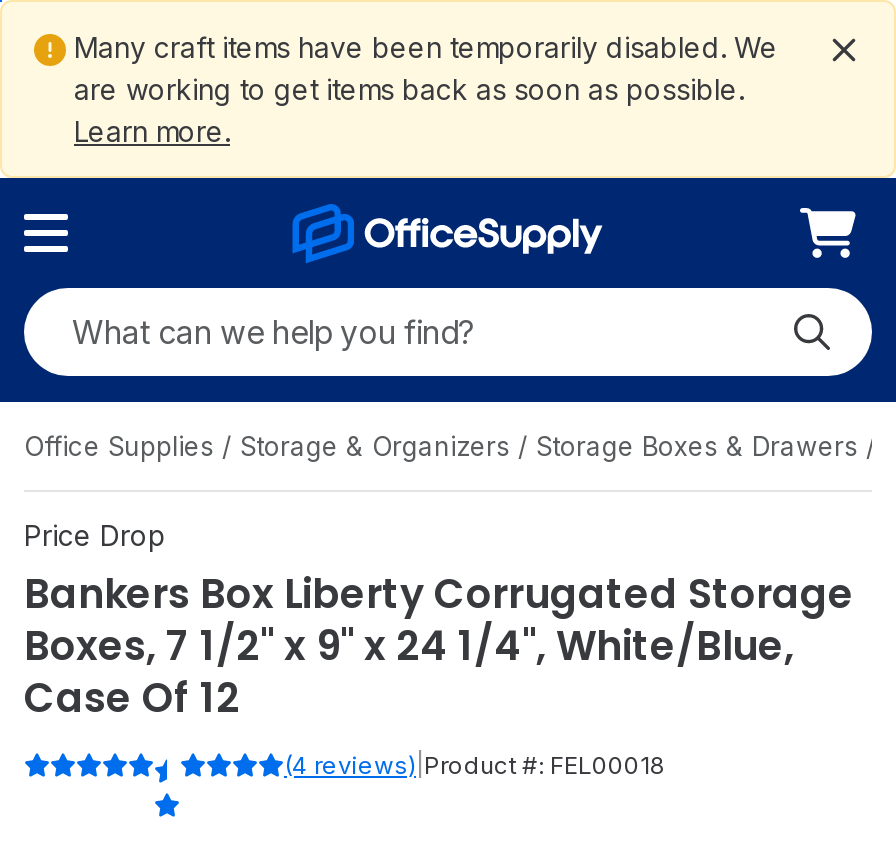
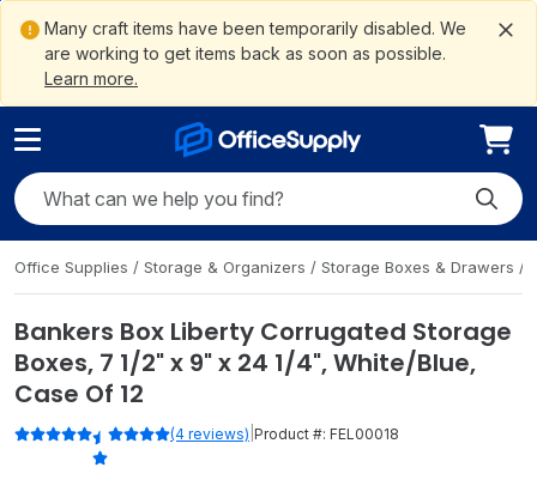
- Price Drop
